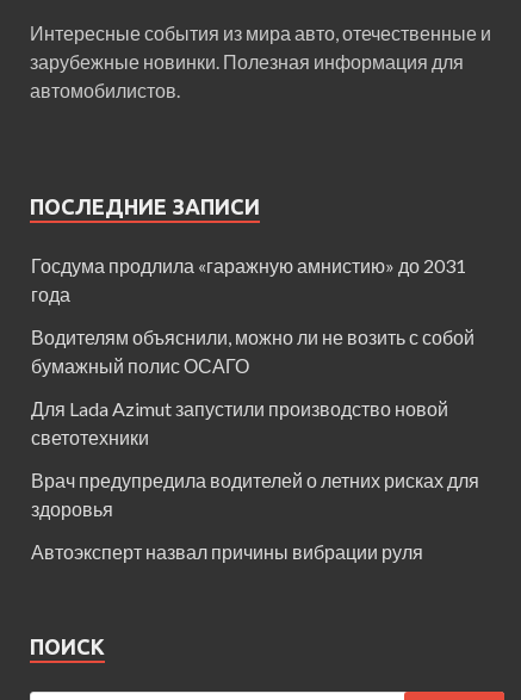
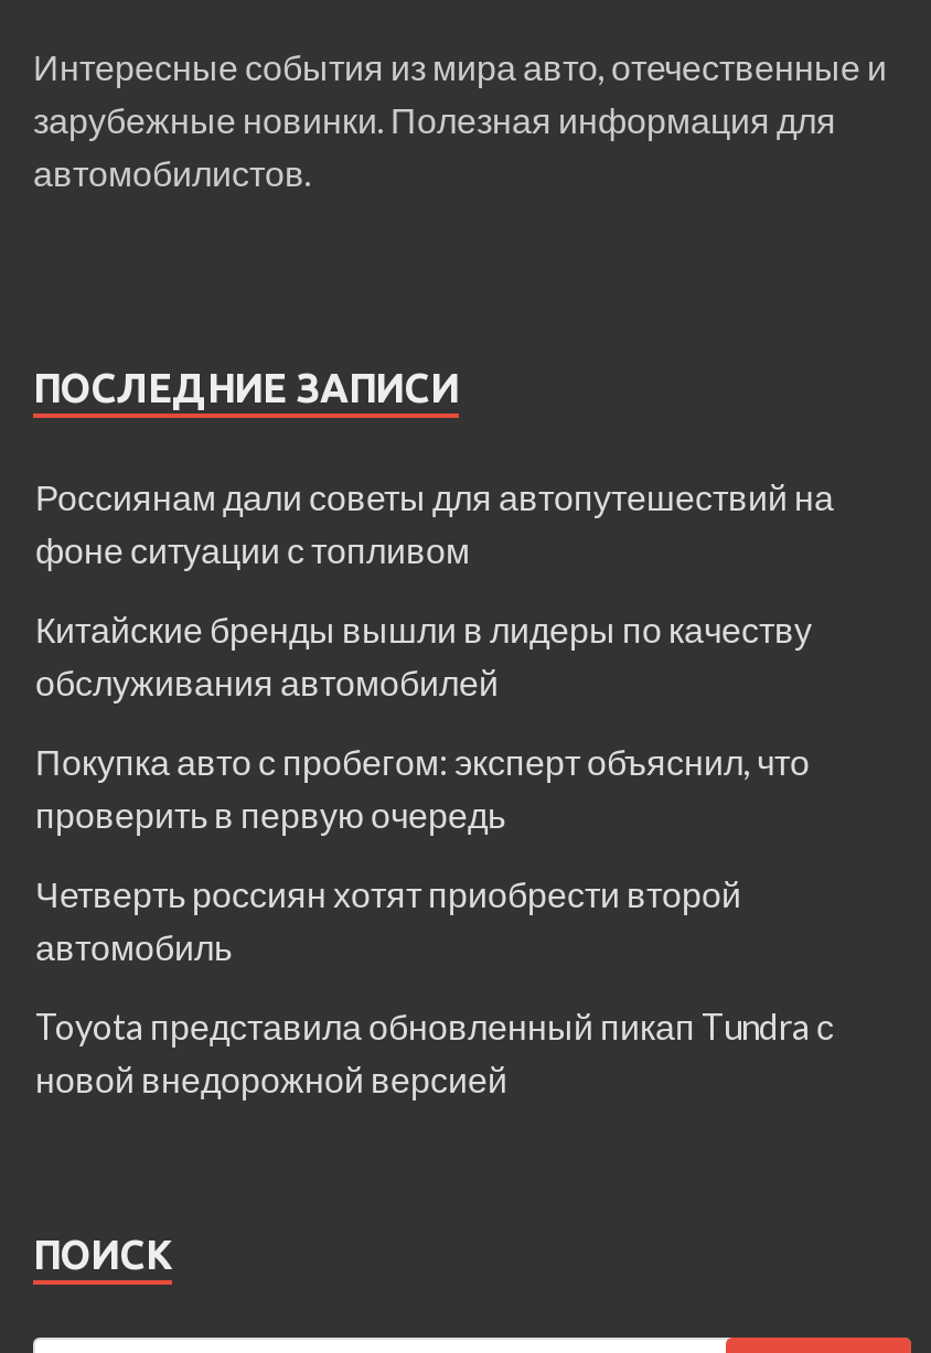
- Госдума продлила «гаражную амнистию» до 2031
- года
+ Россиянам дали советы для автопутешествий на
+ фоне ситуации с топливом

- Водителям объяснили, можно ли не возить с собой
- бумажный полис ОСАГО
+ Китайские бренды вышли в лидеры по качеству
+ обслуживания автомобилей

- Для Lada Azimut запустили производство новой
- светотехники
+ Покупка авто с пробегом: эксперт объяснил, что
+ проверить в первую очередь

- Врач предупредила водителей о летних рисках для
- здоровья
+ Четверть россиян хотят приобрести второй
+ автомобиль

- Автоэксперт назвал причины вибрации руля
+ Toyota представила обновленный пикап Tundra с
+ новой внедорожной версией
